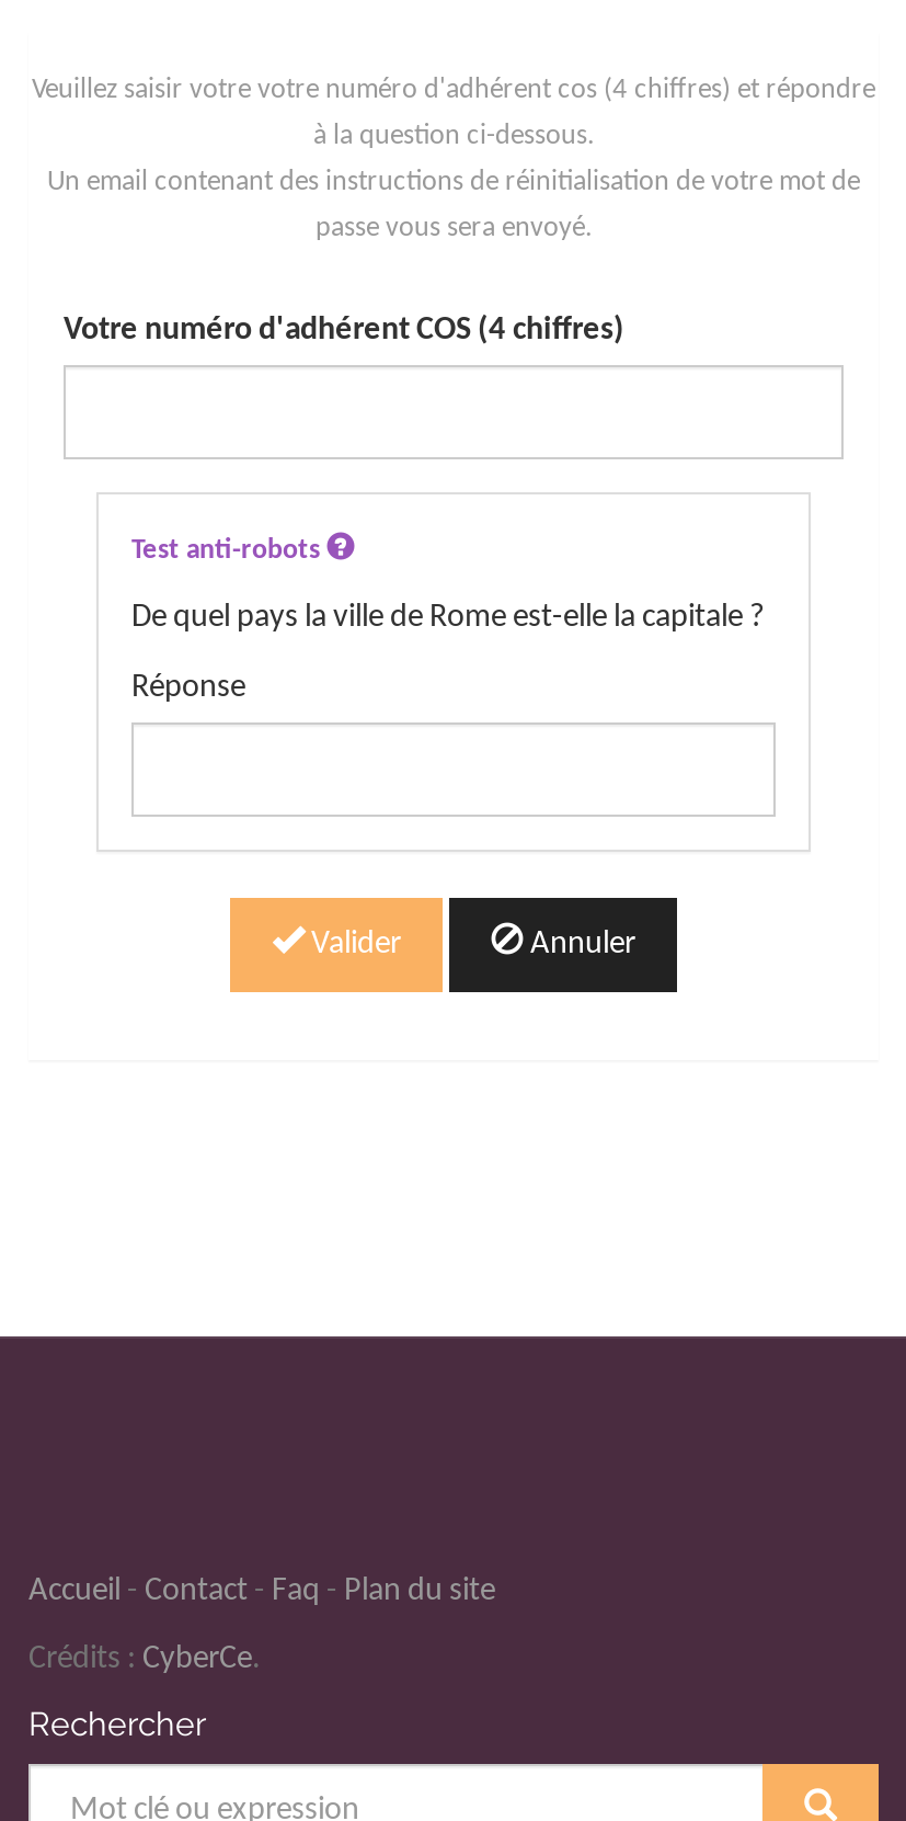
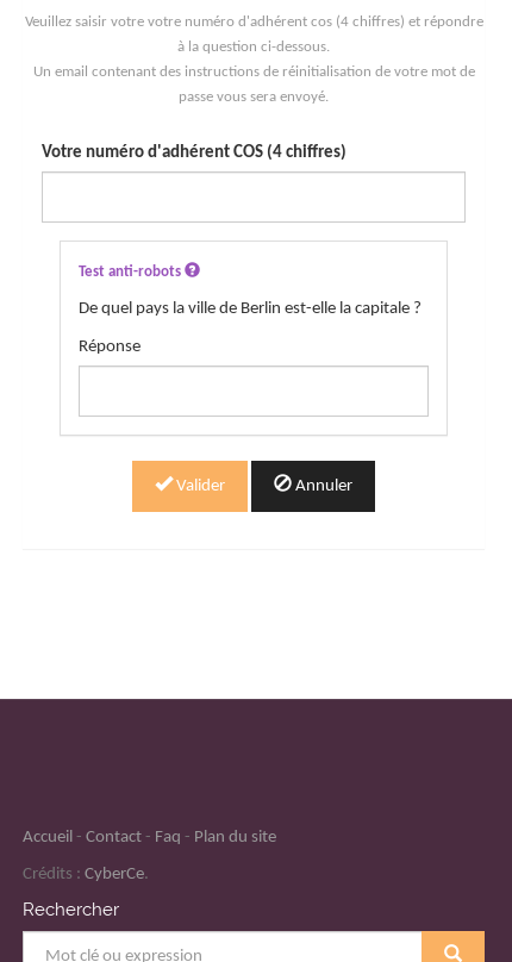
- De quel pays la ville de Rome est-elle la capitale ?
+ De quel pays la ville de Berlin est-elle la capitale ?
